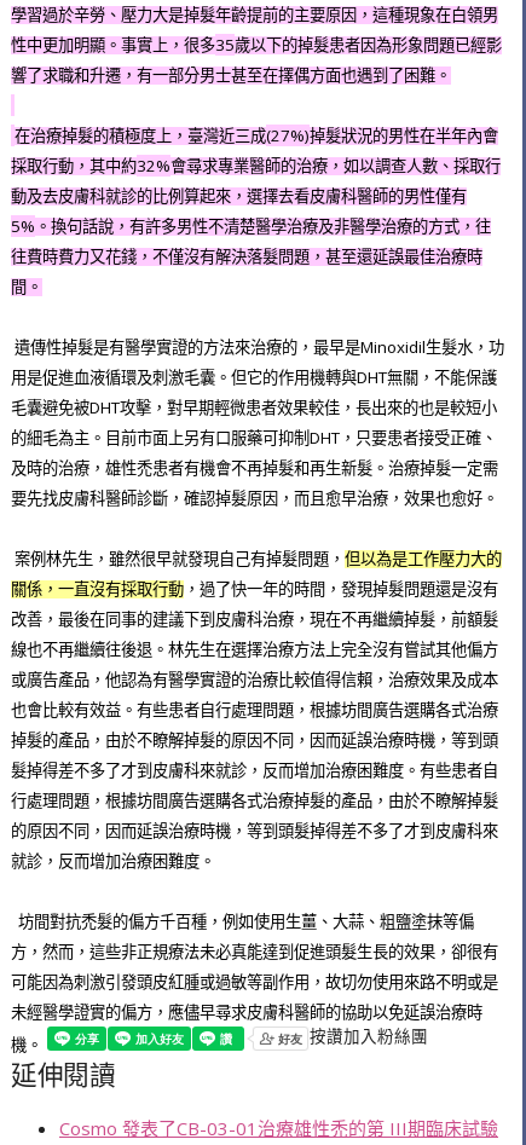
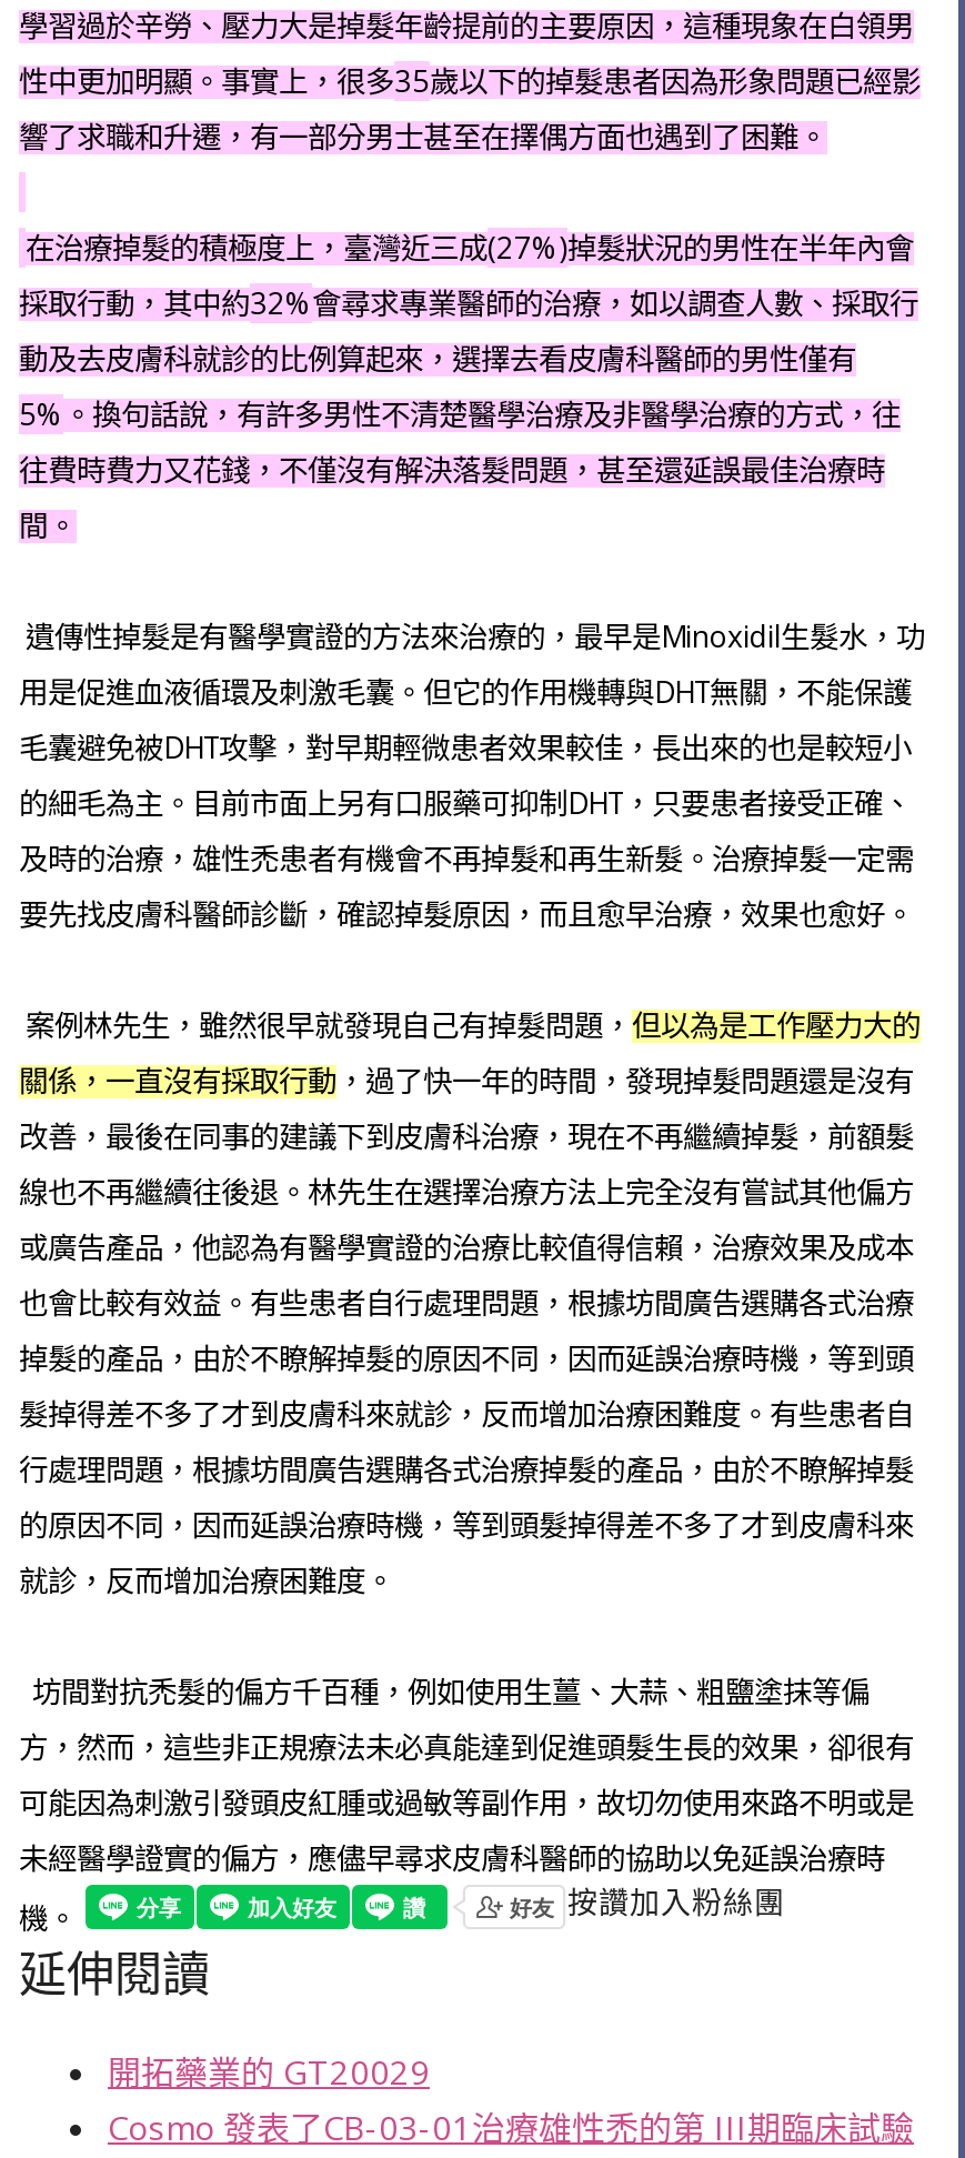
+ 開拓藥業的 GT20029
